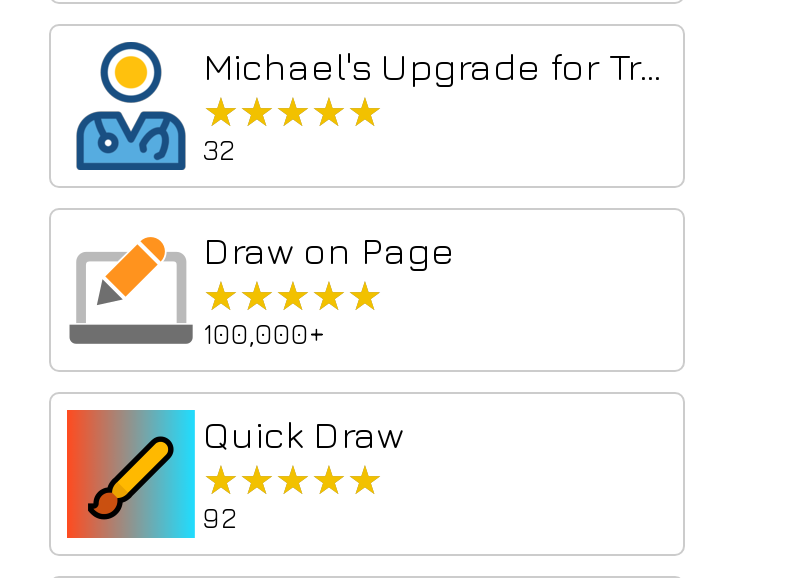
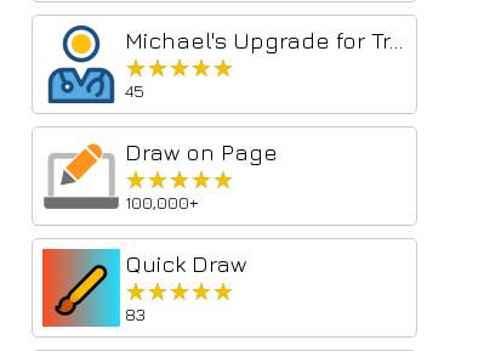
- 32
+ 45

- 92
+ 83
